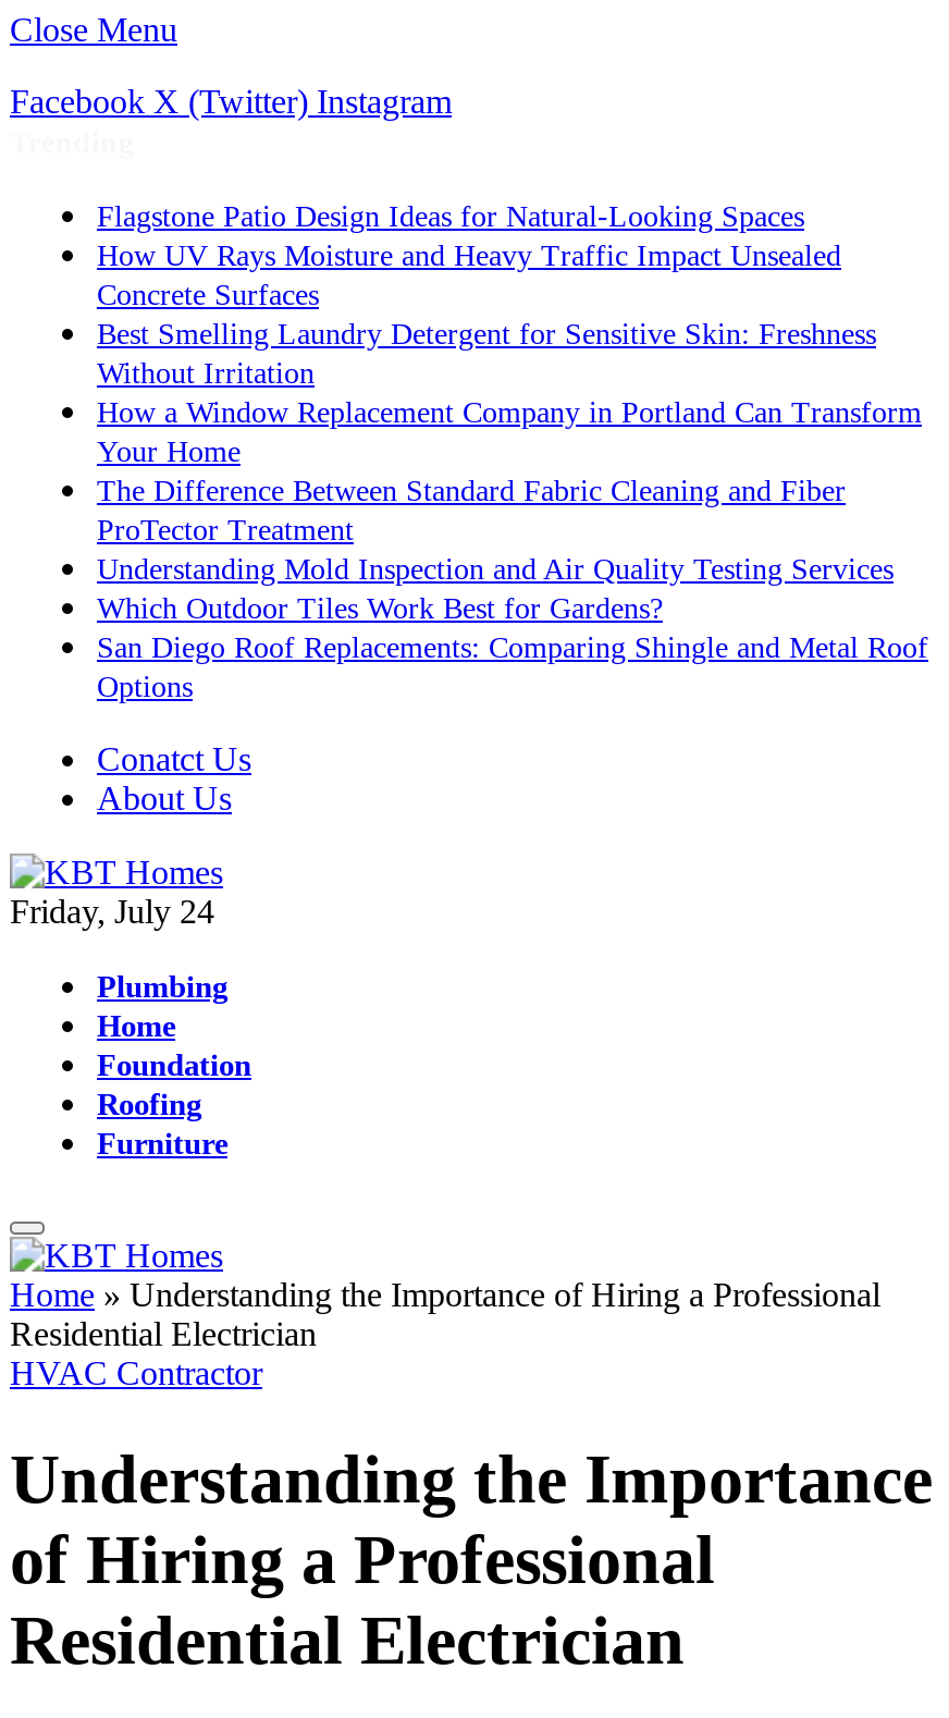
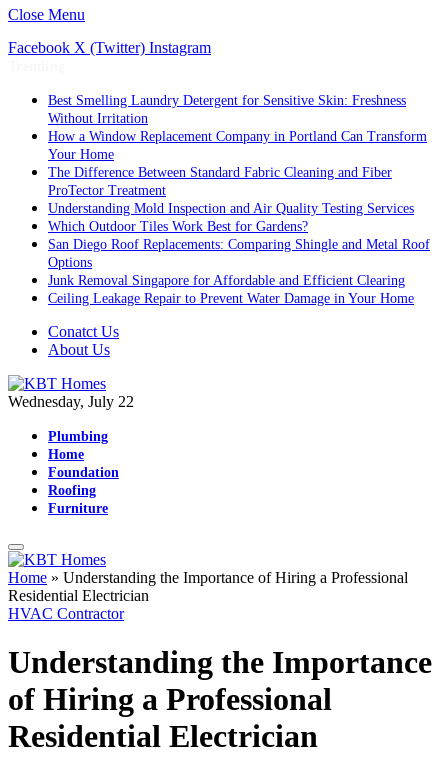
- Flagstone Patio Design Ideas for Natural-Looking Spaces
- How UV Rays Moisture and Heavy Traffic Impact Unsealed
- Concrete Surfaces

moved up: Best Smelling Laundry Detergent for Sensitive Skin: Freshness | Without Irritation | How a Window Replacement Company in Portland Can Transform | ... | San Diego Roof Replacements: Comparing Shingle and Metal Roof | Options

+ Junk Removal Singapore for Affordable and Efficient Clearing
+ Ceiling Leakage Repair to Prevent Water Damage in Your Home

- Friday, July 24
+ Wednesday, July 22
